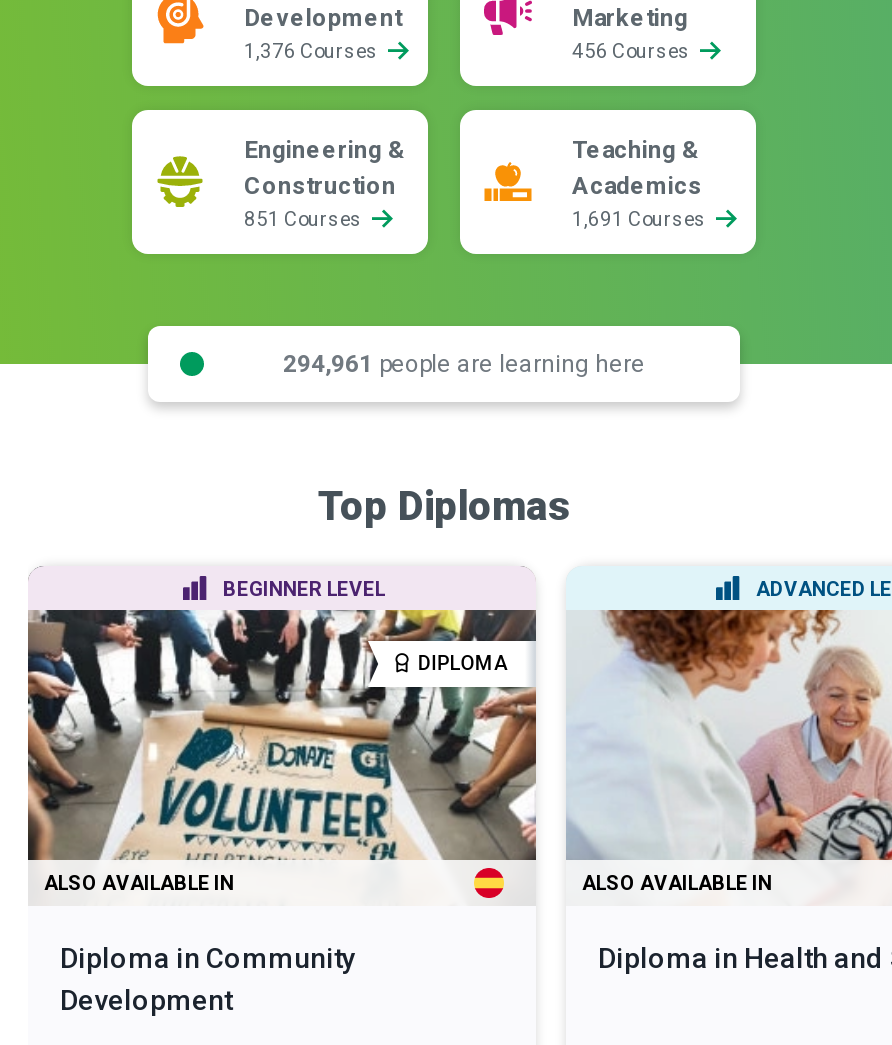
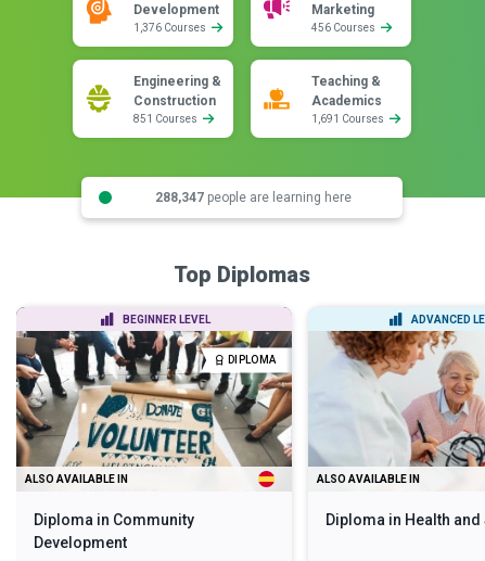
- 294,961 people are learning here
+ 288,347 people are learning here
